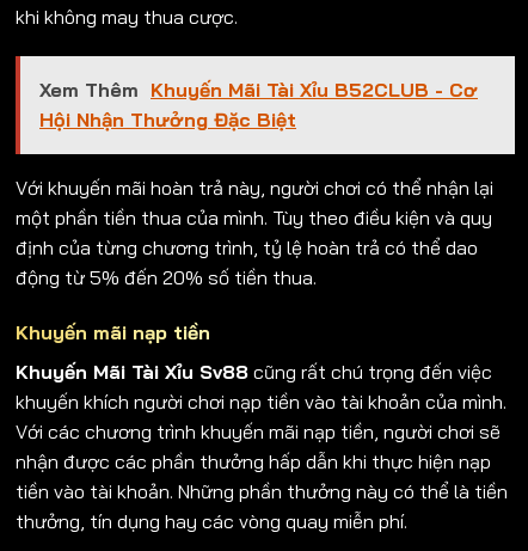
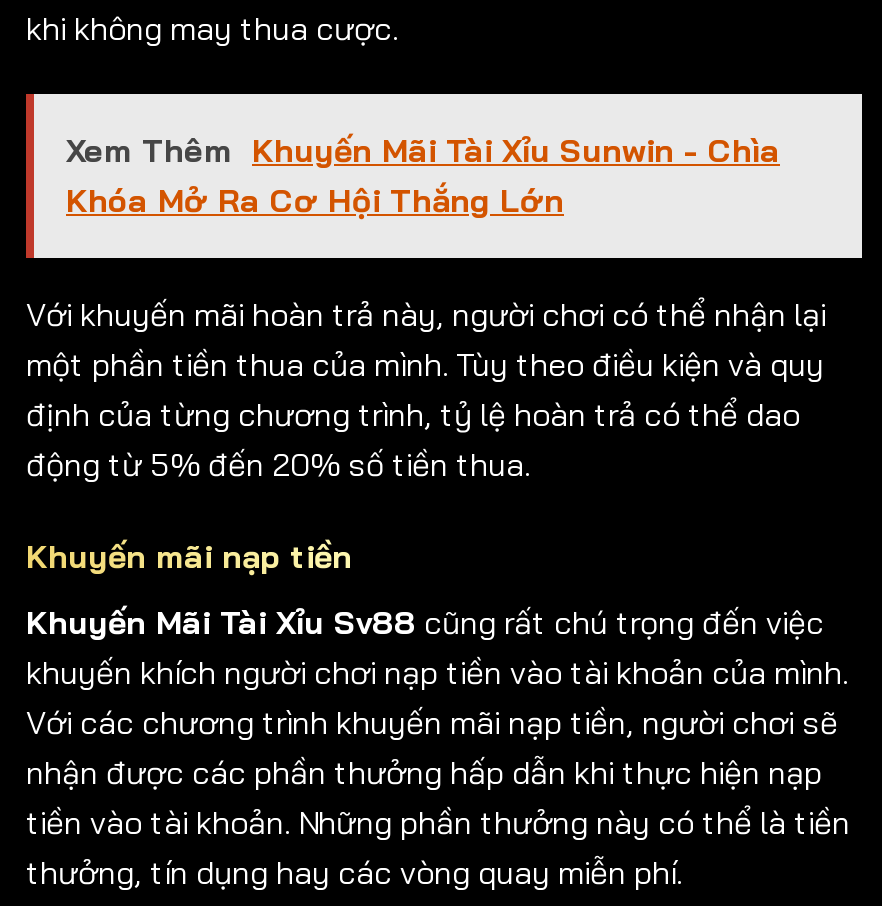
- Xem Thêm Khuyến Mãi Tài Xỉu B52CLUB - Cơ
- Hội Nhận Thưởng Đặc Biệt
+ Xem Thêm Khuyến Mãi Tài Xỉu Sunwin - Chìa
+ Khóa Mở Ra Cơ Hội Thắng Lớn
